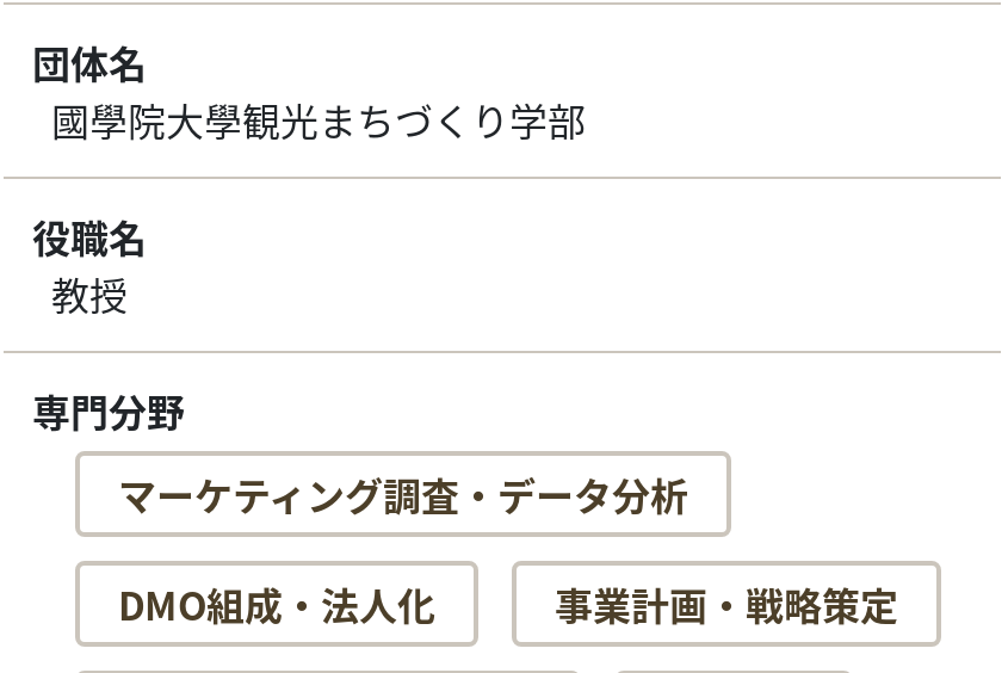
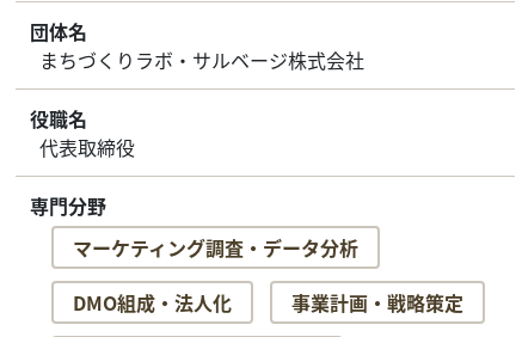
- 國學院大學観光まちづくり学部
+ まちづくりラボ・サルベージ株式会社

- 教授
+ 代表取締役
